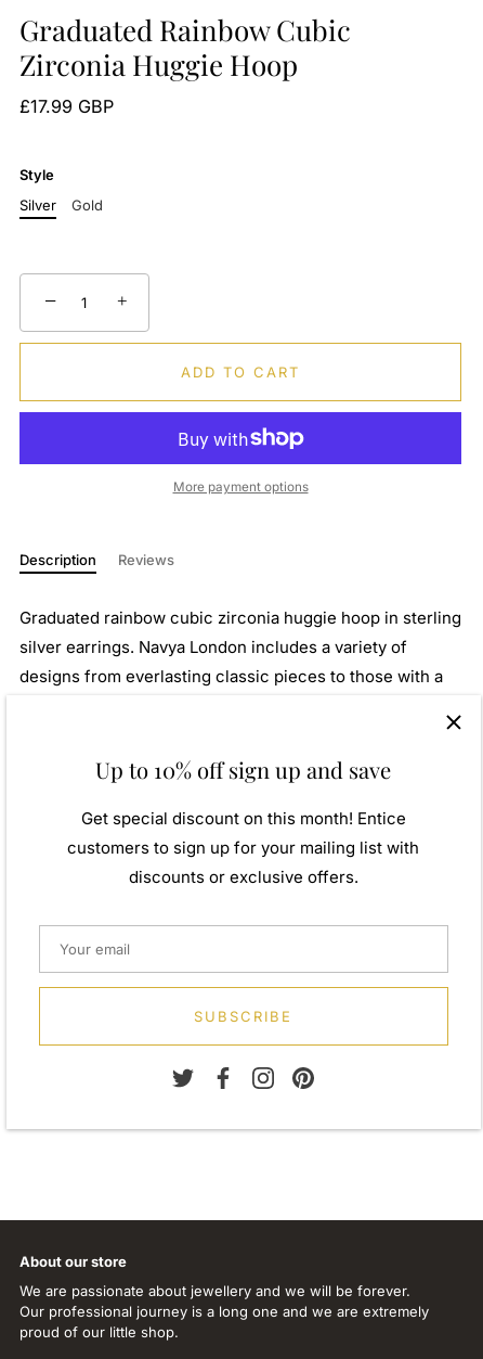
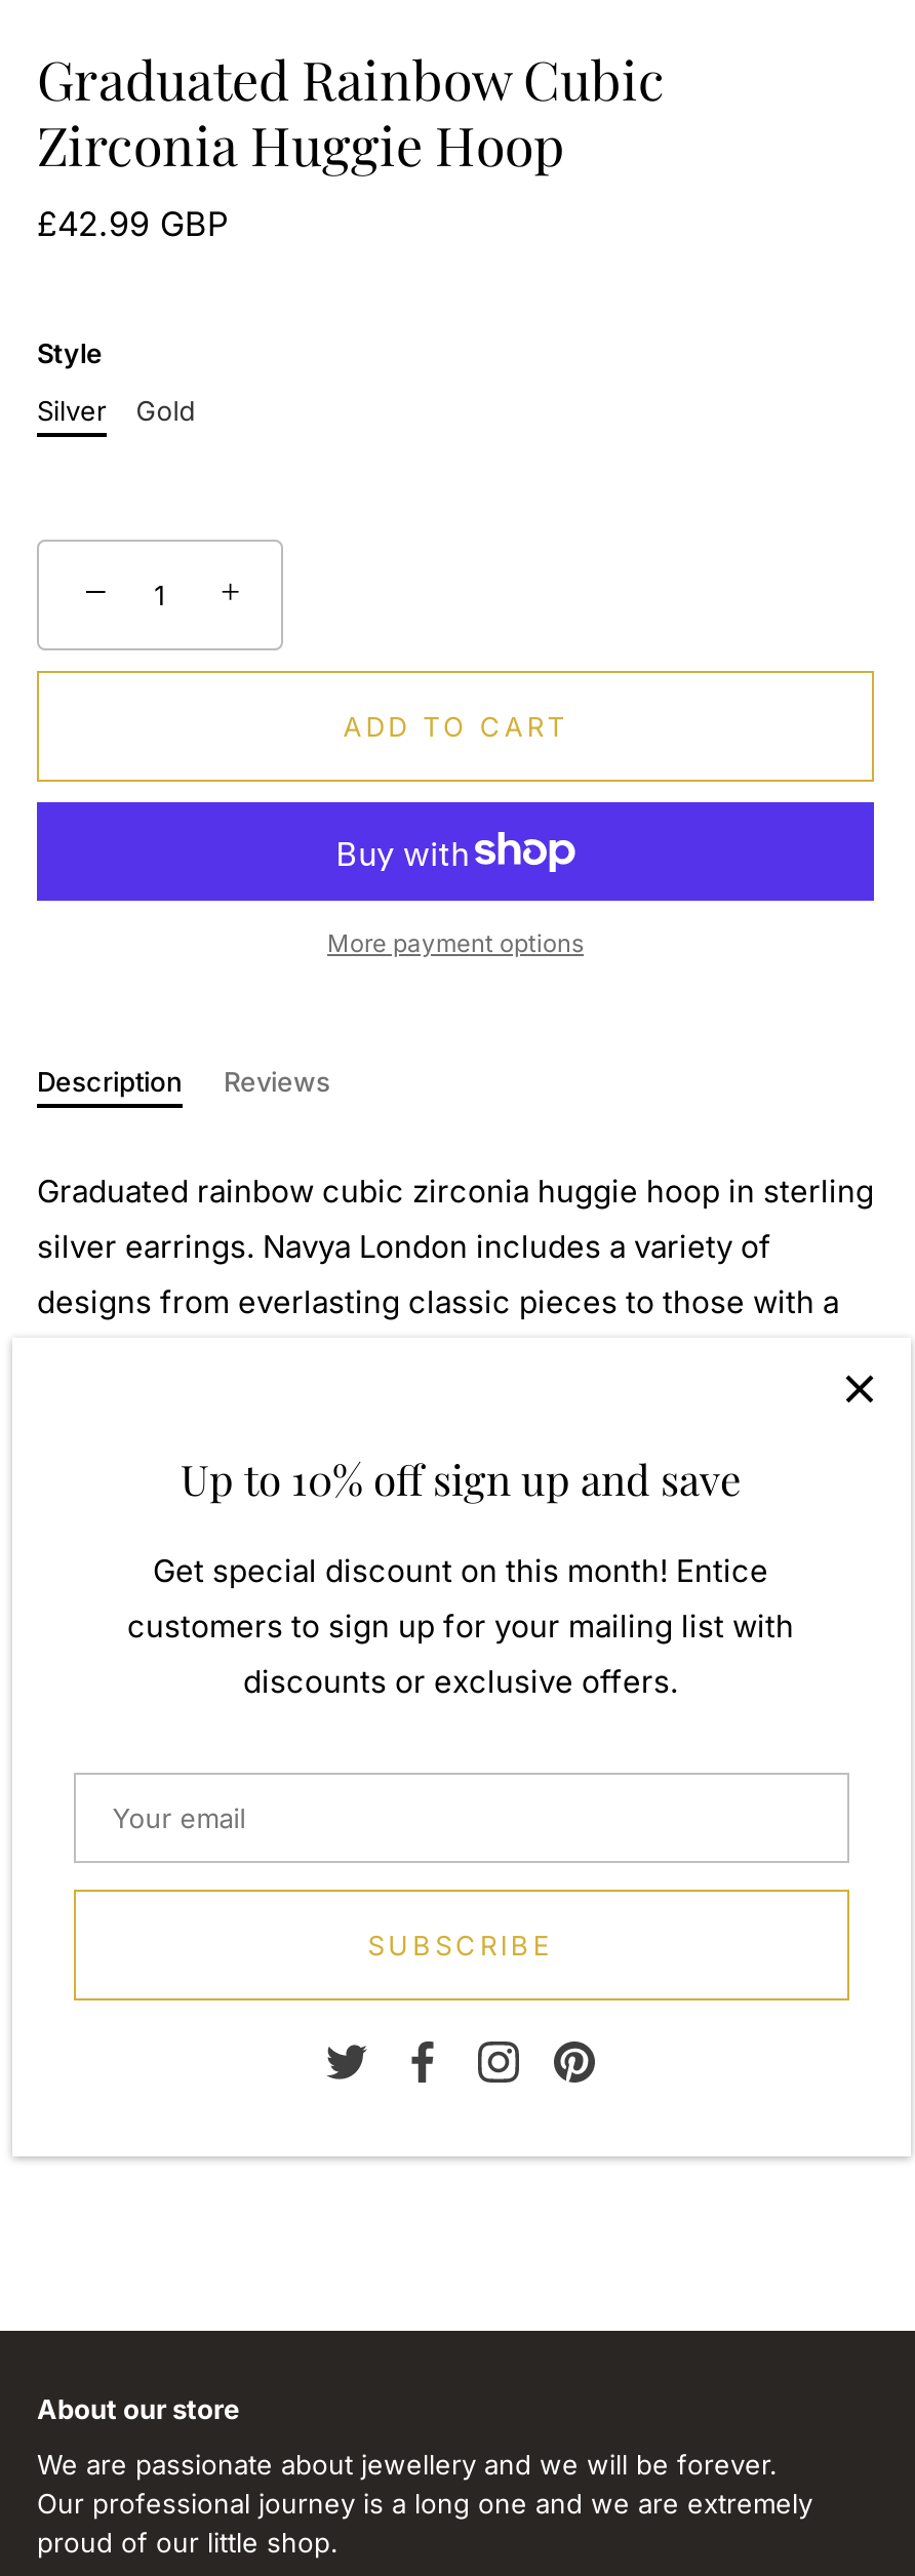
- £17.99 GBP
+ £42.99 GBP
